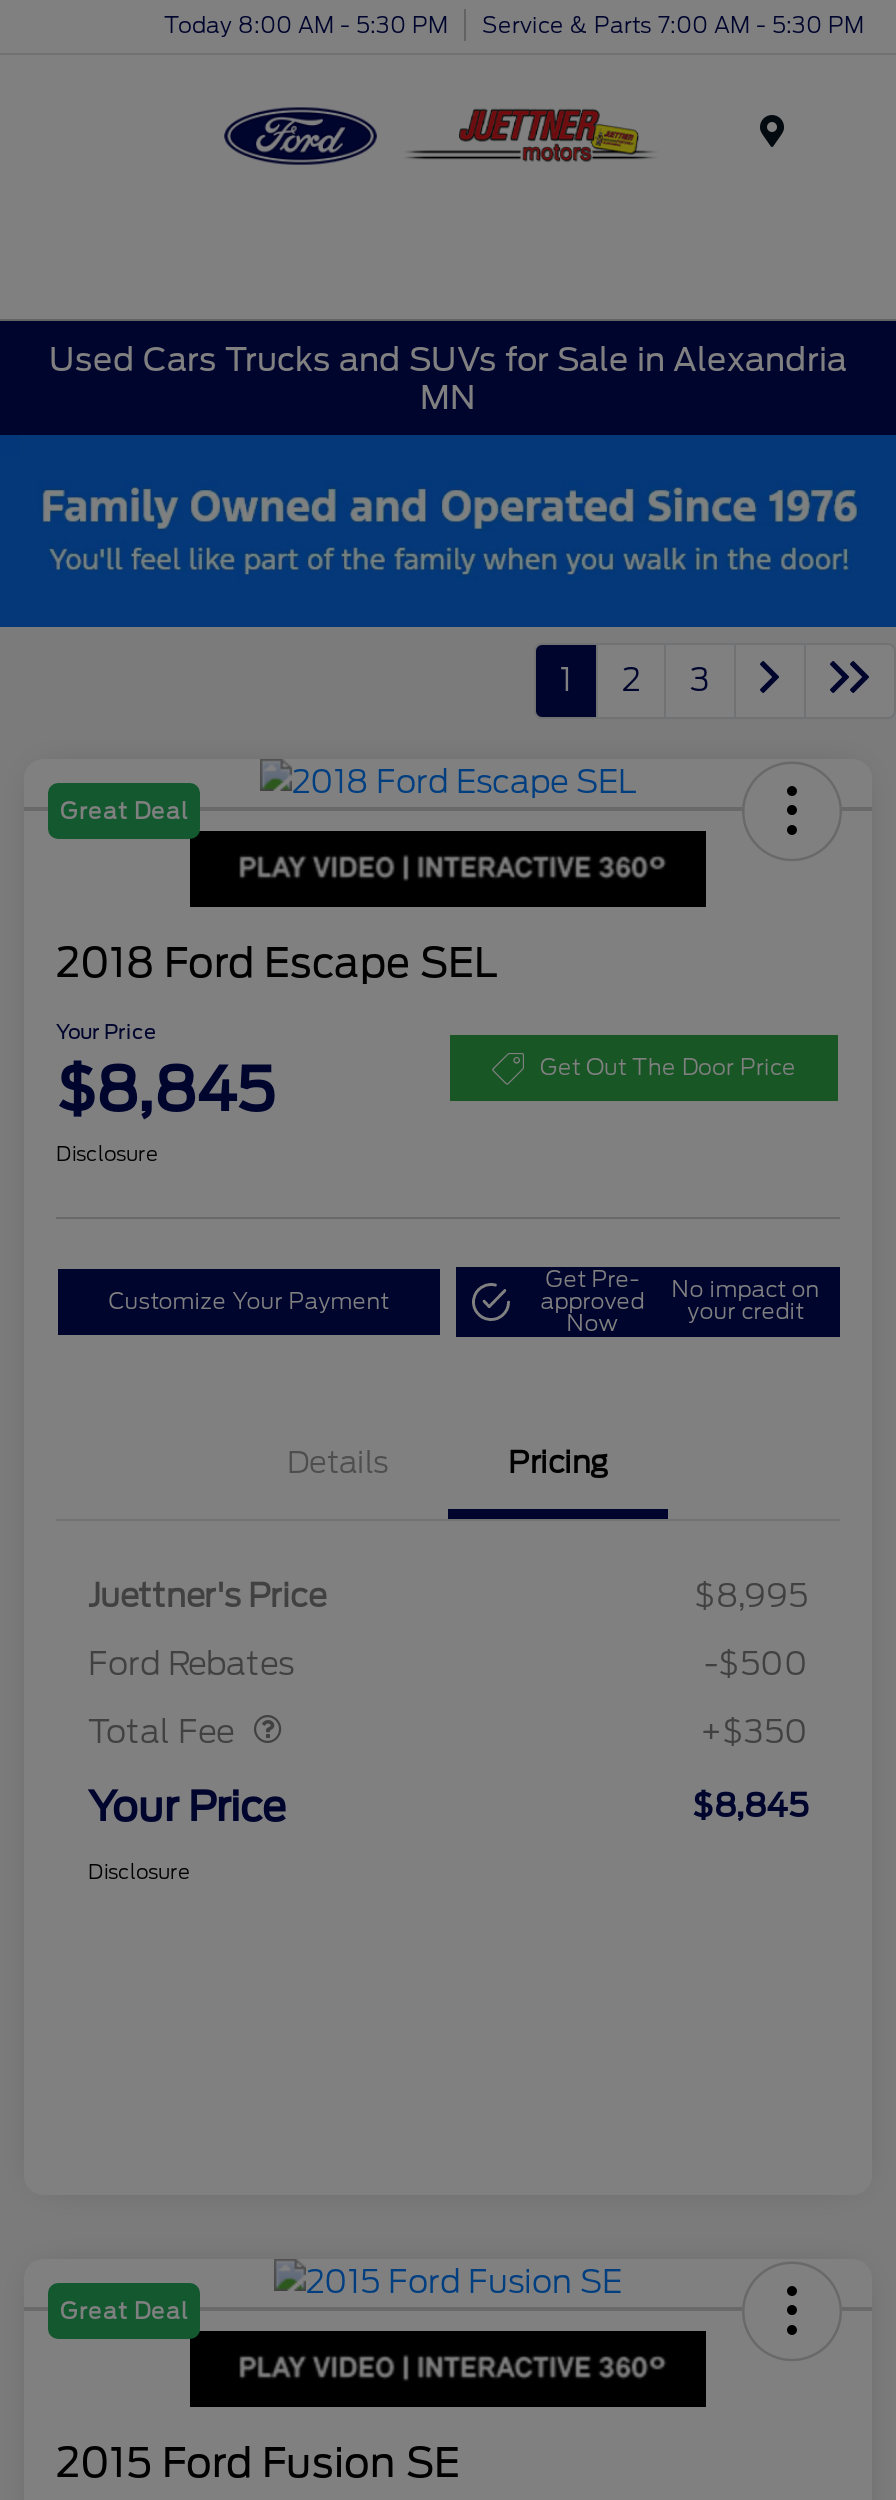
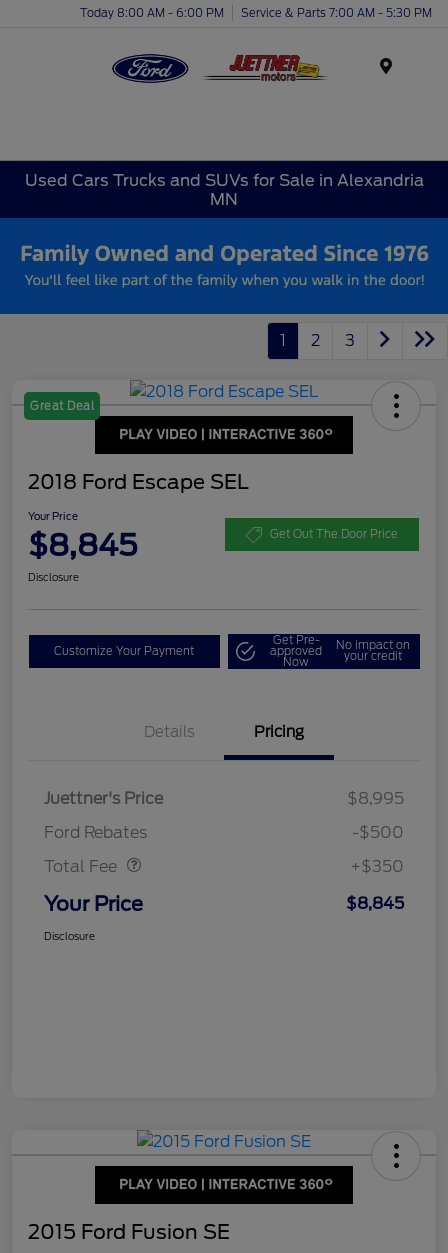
- Today 8:00 AM - 5:30 PM Service & Parts 7:00 AM - 5:30 PM
+ Today 8:00 AM - 6:00 PM Service & Parts 7:00 AM - 5:30 PM

- Great Deal
